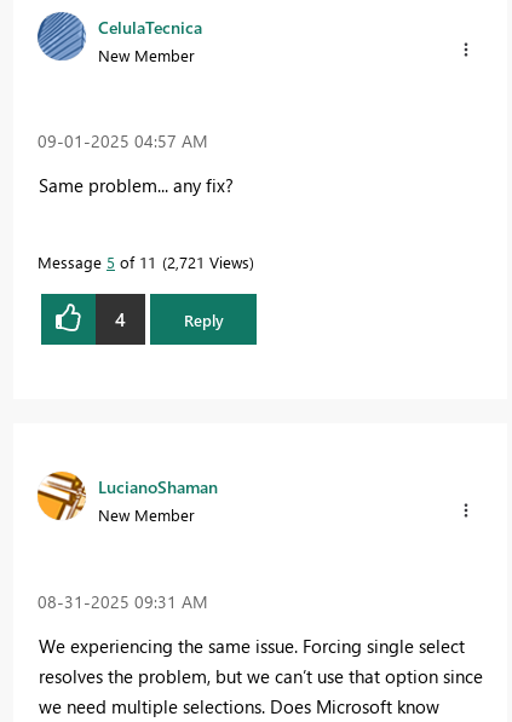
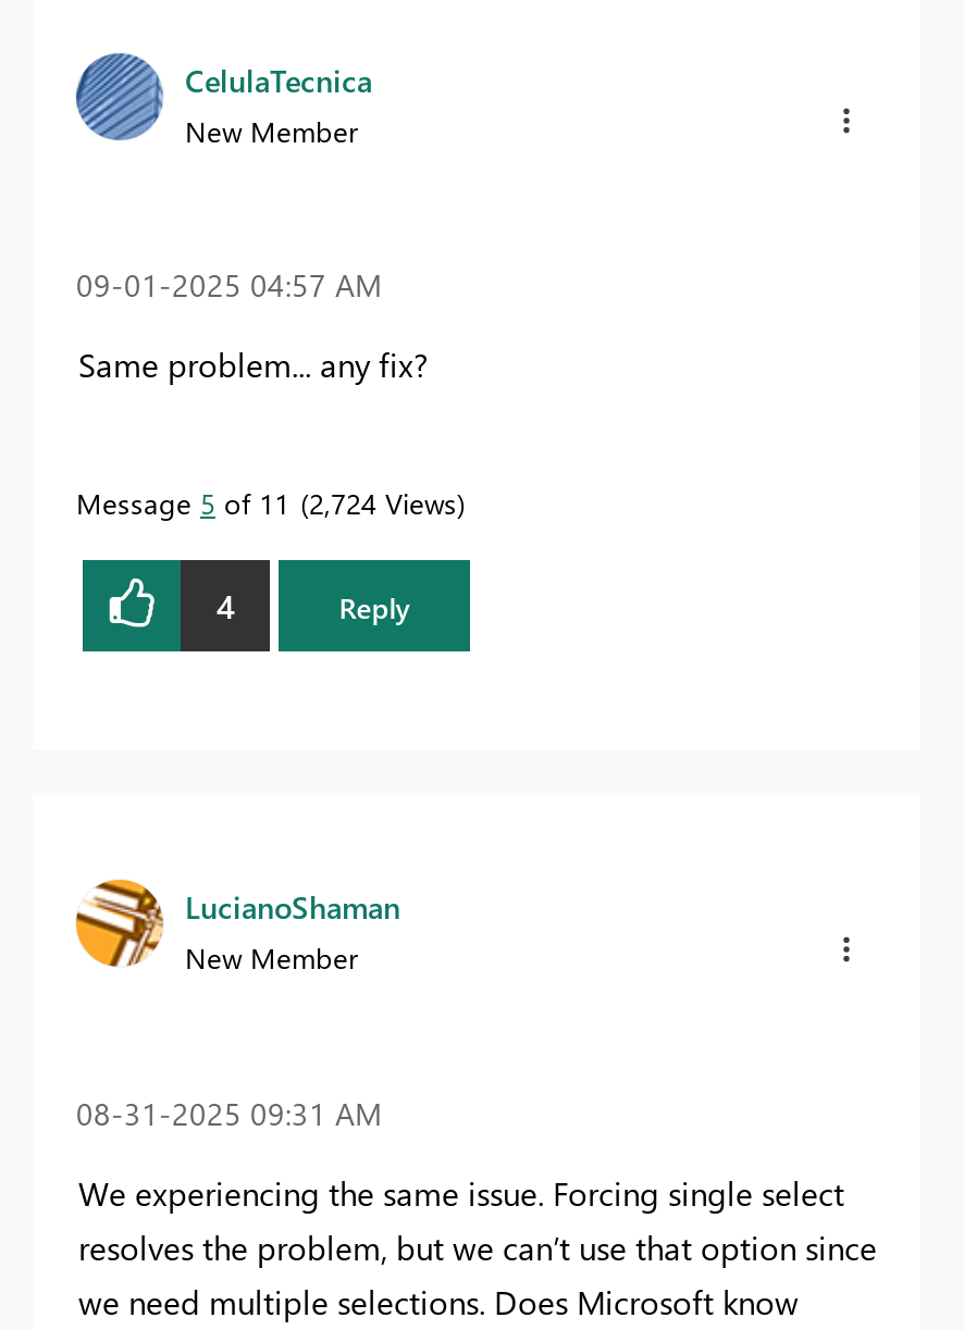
- Message 5 of 11 2,721 Views
+ Message 5 of 11 2,724 Views
